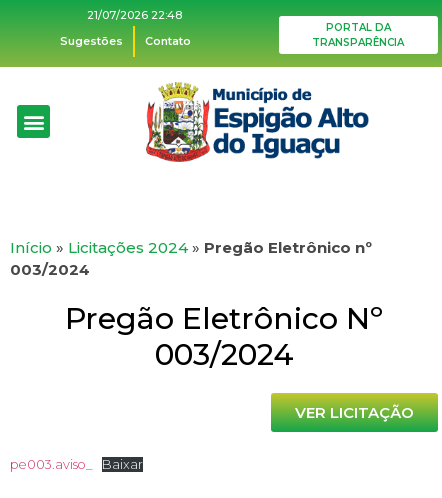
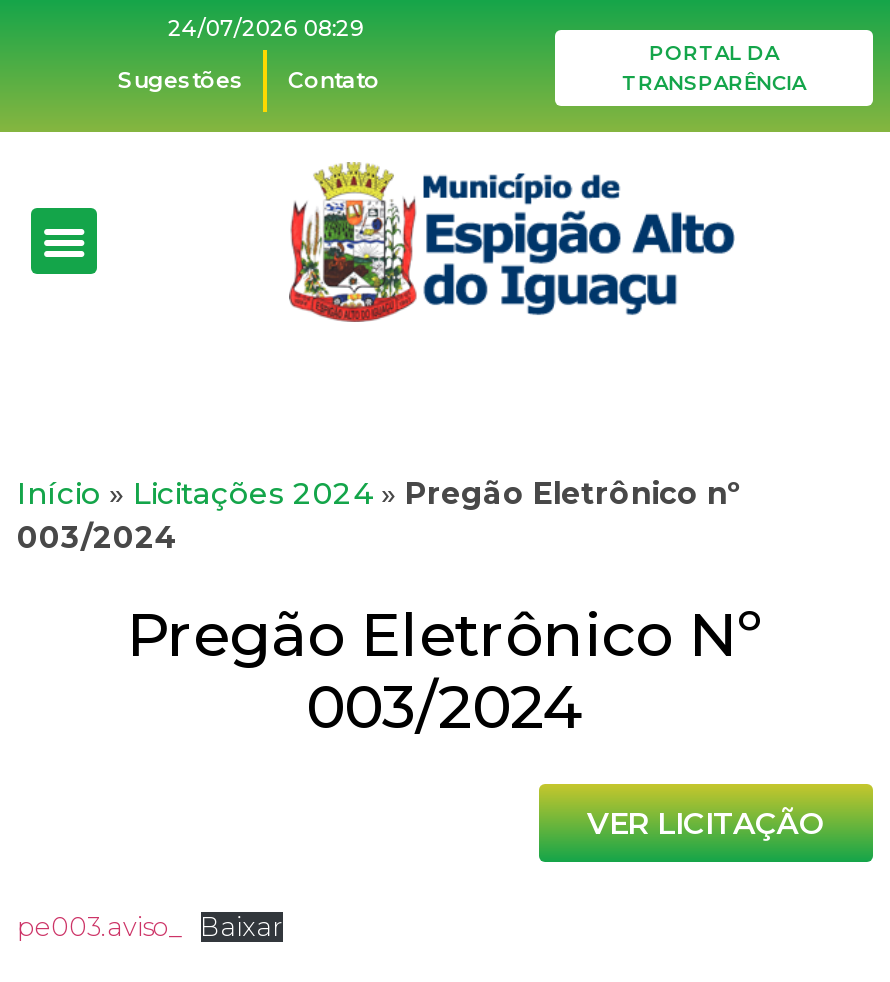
- 21/07/2026 22:48
+ 24/07/2026 08:29
